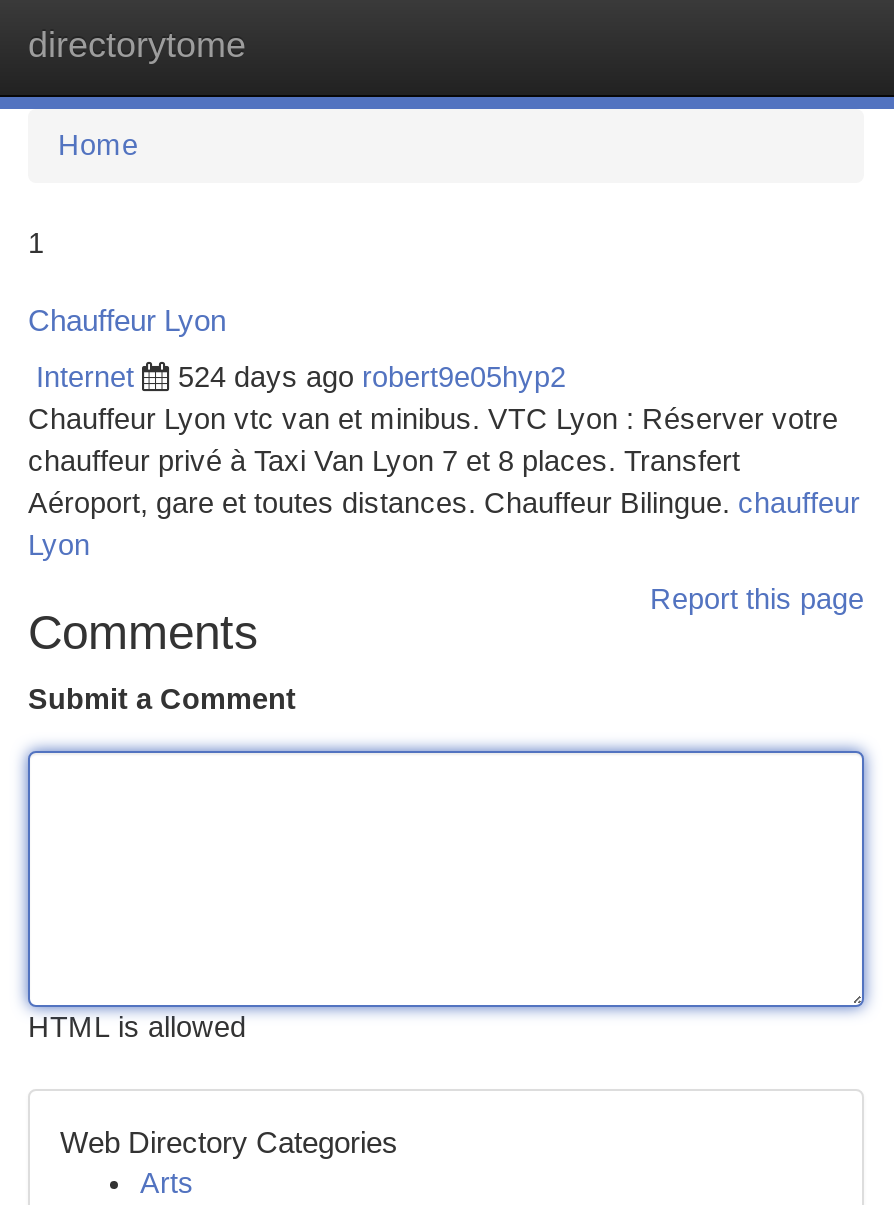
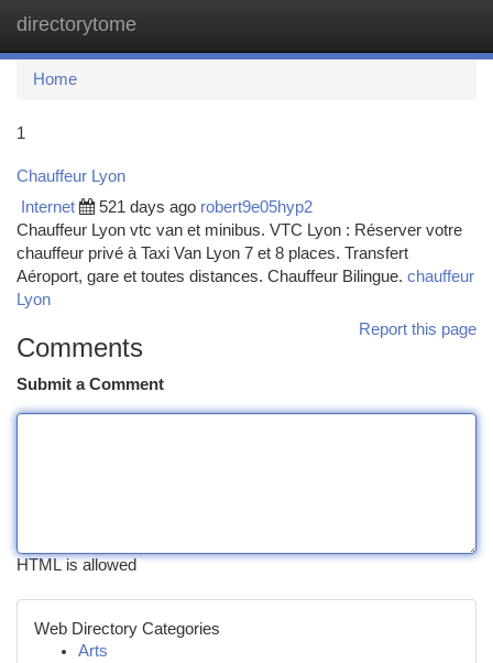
- 524 days ago robert9e05hyp2
+ 521 days ago robert9e05hyp2
